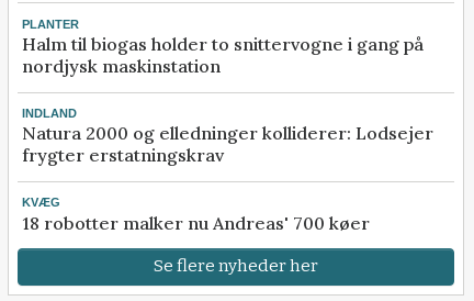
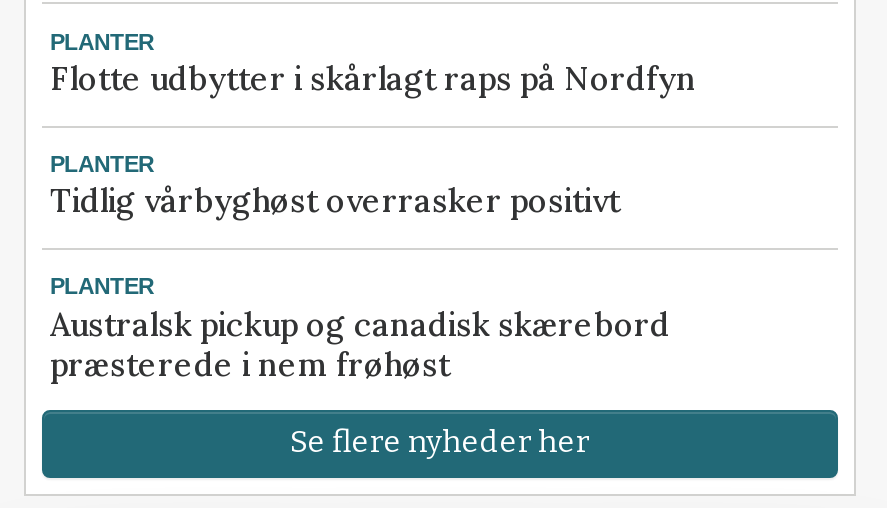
- Halm til biogas holder to snittervogne i gang på
- nordjysk maskinstation
+ Flotte udbytter i skårlagt raps på Nordfyn

- INDLAND
- Natura 2000 og elledninger kolliderer: Lodsejer
- frygter erstatningskrav
+ PLANTER
+ Tidlig vårbyghøst overrasker positivt

- KVÆG
- 18 robotter malker nu Andreas' 700 køer
+ PLANTER
+ Australsk pickup og canadisk skærebord
+ præsterede i nem frøhøst
